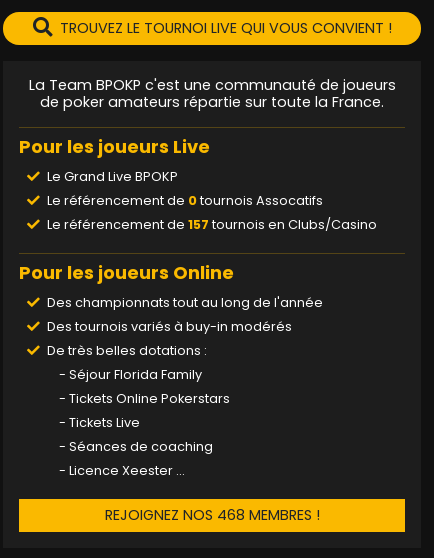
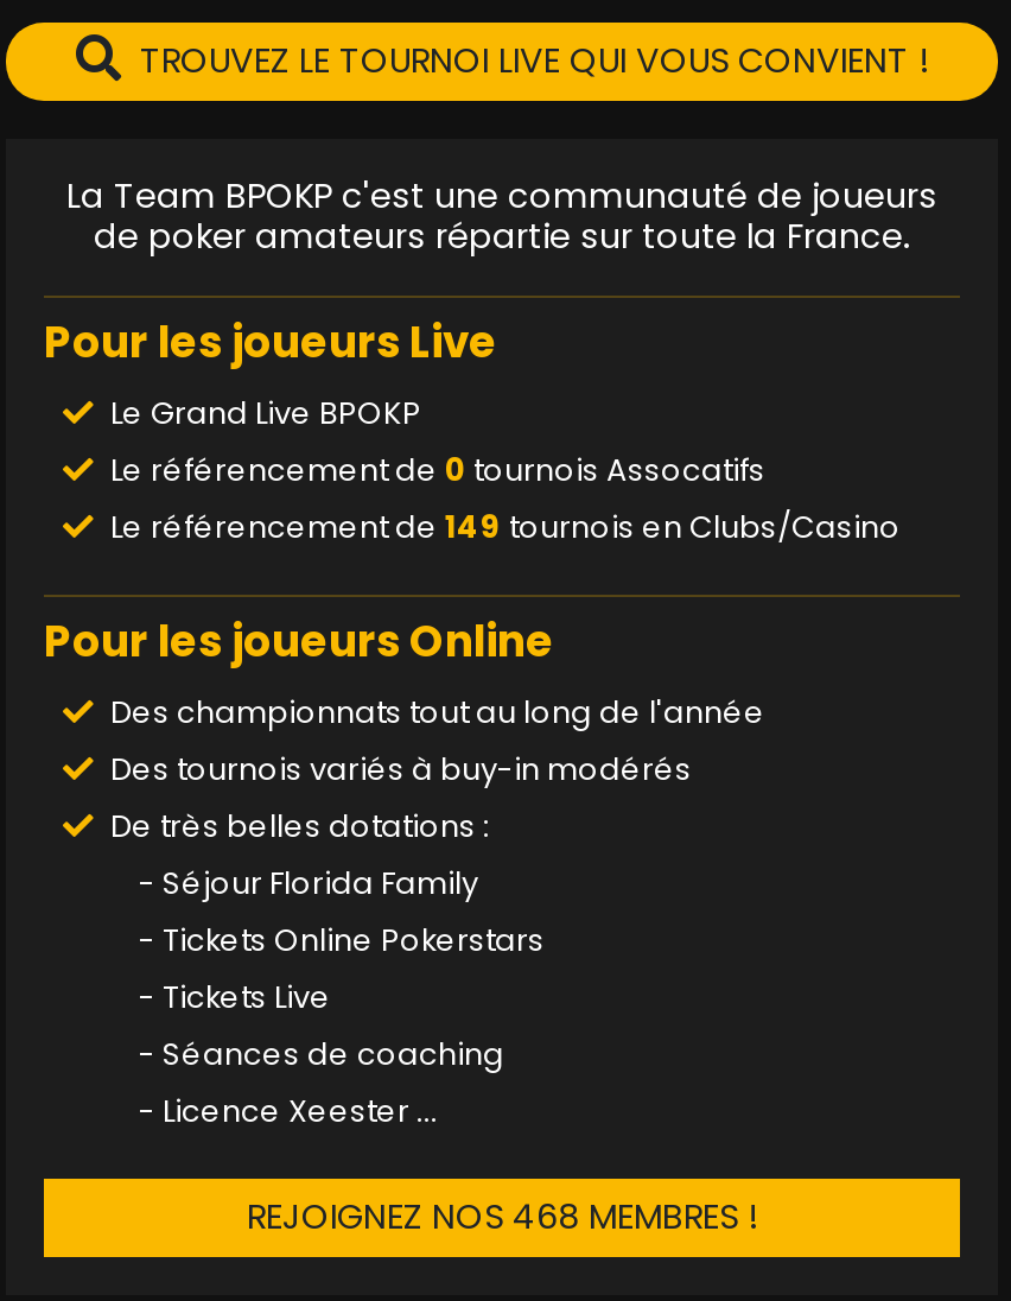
- Le référencement de 157 tournois en Clubs/Casino
+ Le référencement de 149 tournois en Clubs/Casino
